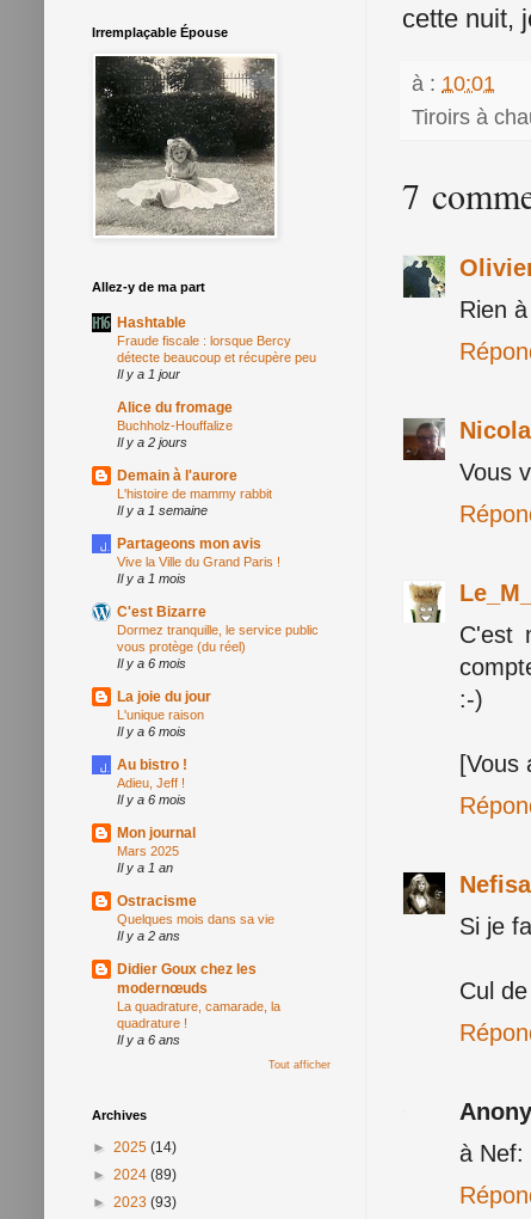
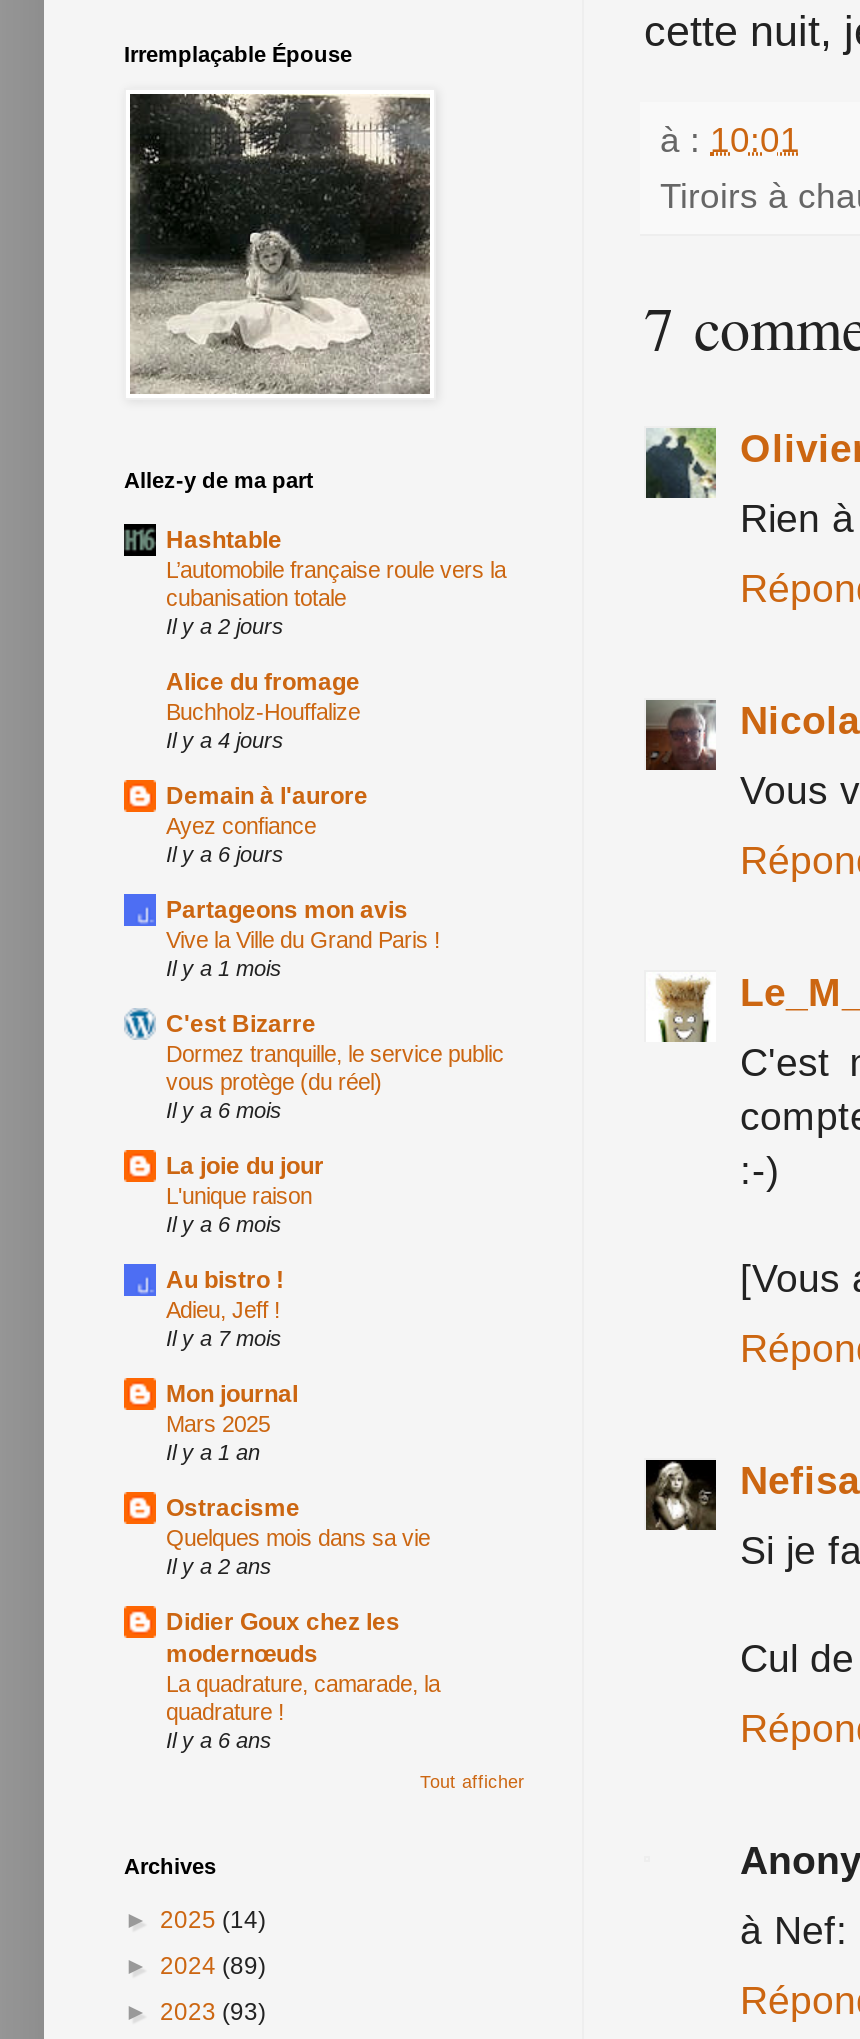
- Fraude fiscale : lorsque Bercy
- détecte beaucoup et récupère peu
- Il y a 1 jour
+ L’automobile française roule vers la
+ cubanisation totale
+ Il y a 2 jours

- Il y a 2 jours
+ Il y a 4 jours

- L'histoire de mammy rabbit
- Il y a 1 semaine
+ Ayez confiance
+ Il y a 6 jours

- Il y a 6 mois
+ Il y a 7 mois
